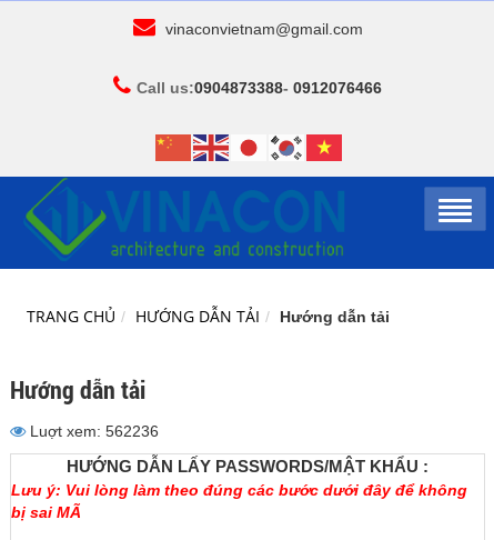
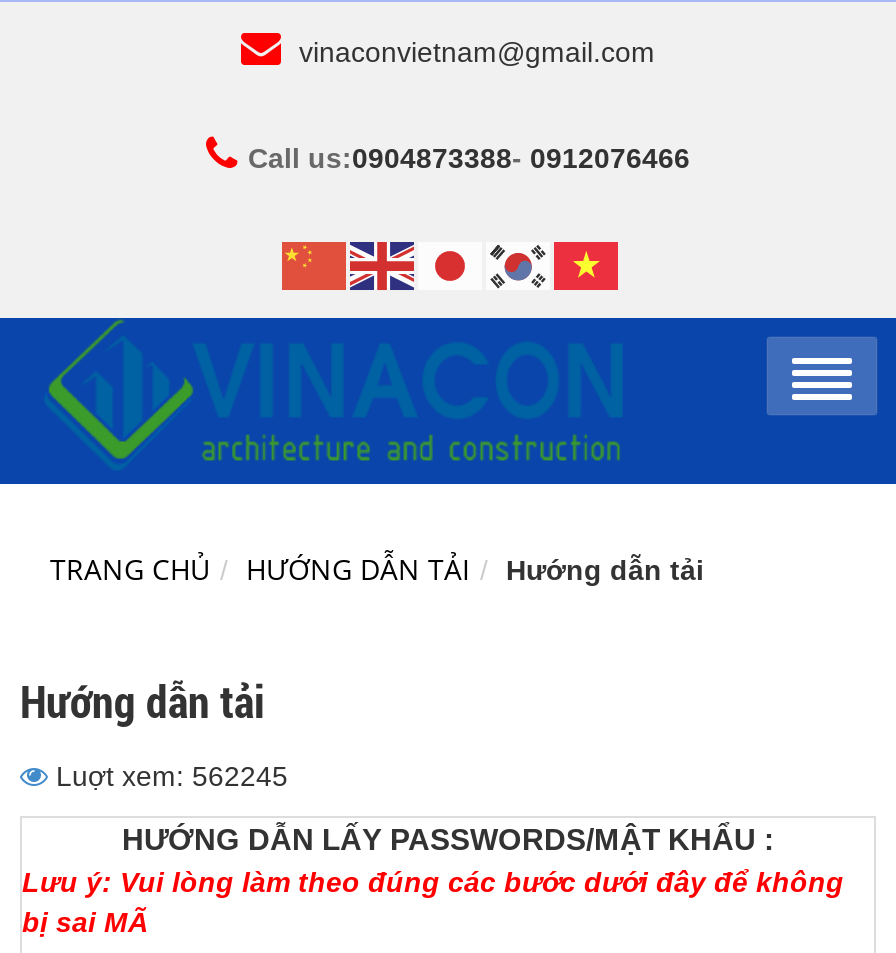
- Luợt xem: 562236
+ Luợt xem: 562245
